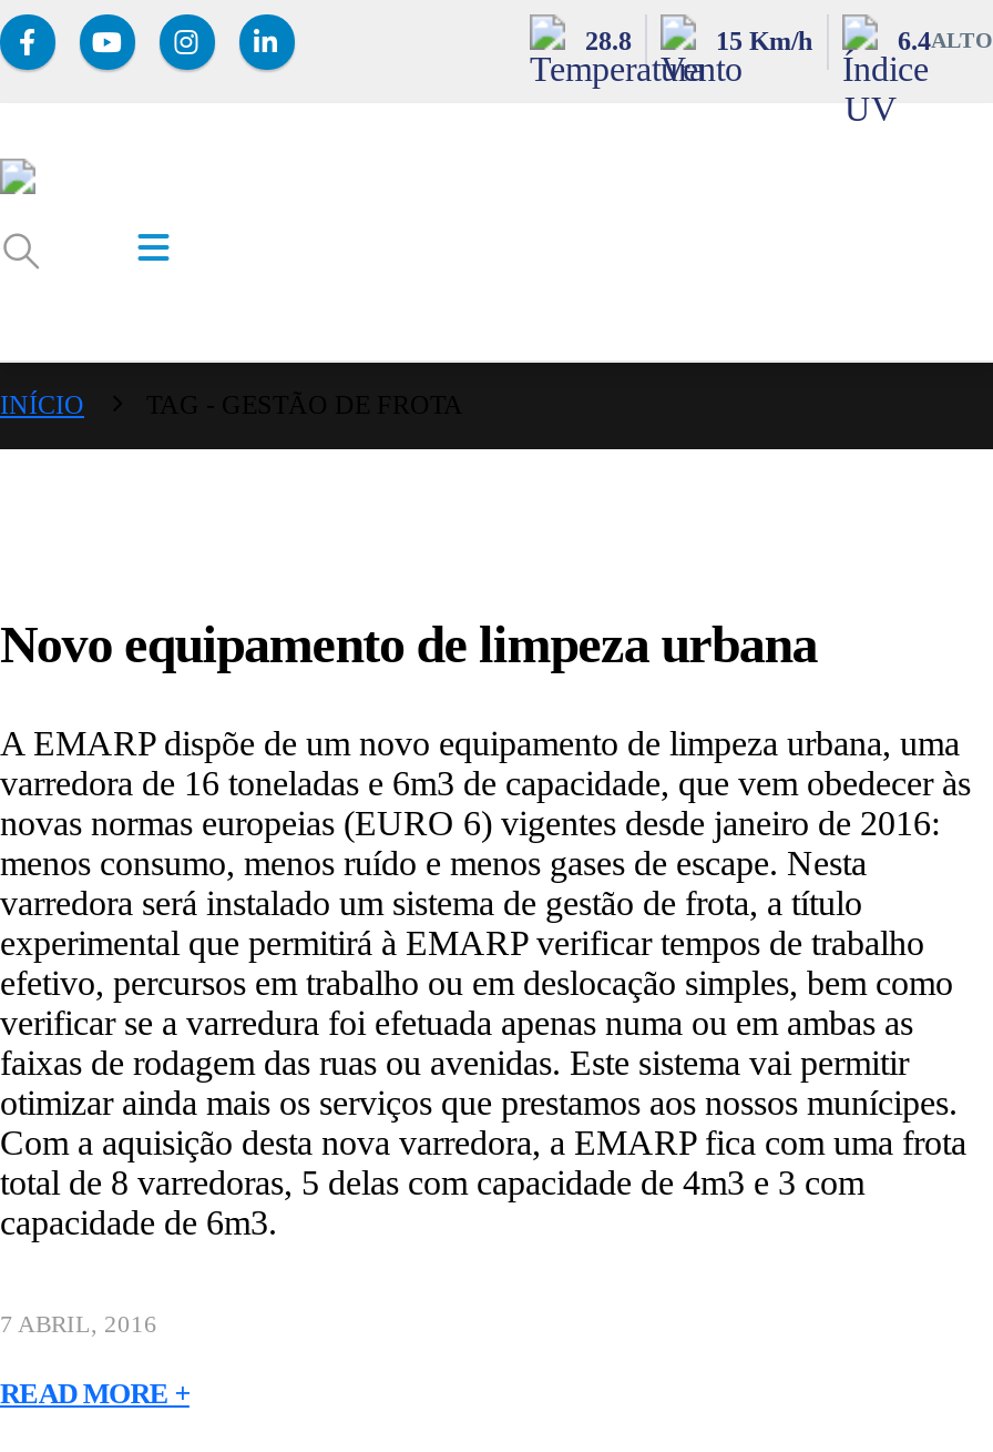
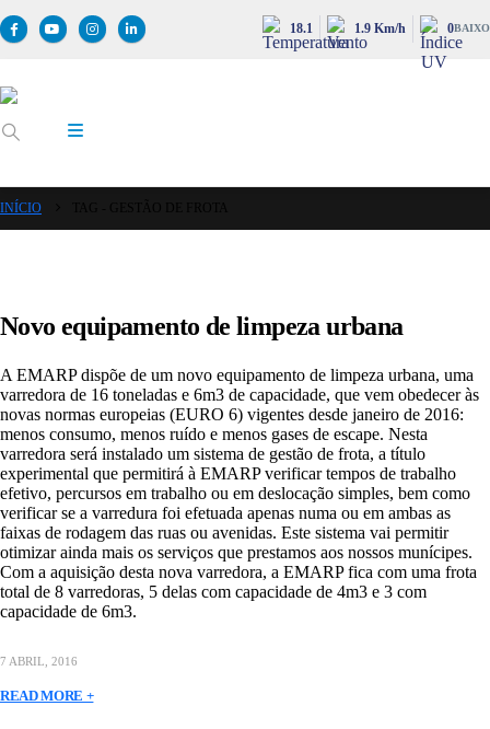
- 28.8
- 15 Km/h
- 6.4ALTO
+ 18.1
+ 1.9 Km/h
+ 0BAIXO
